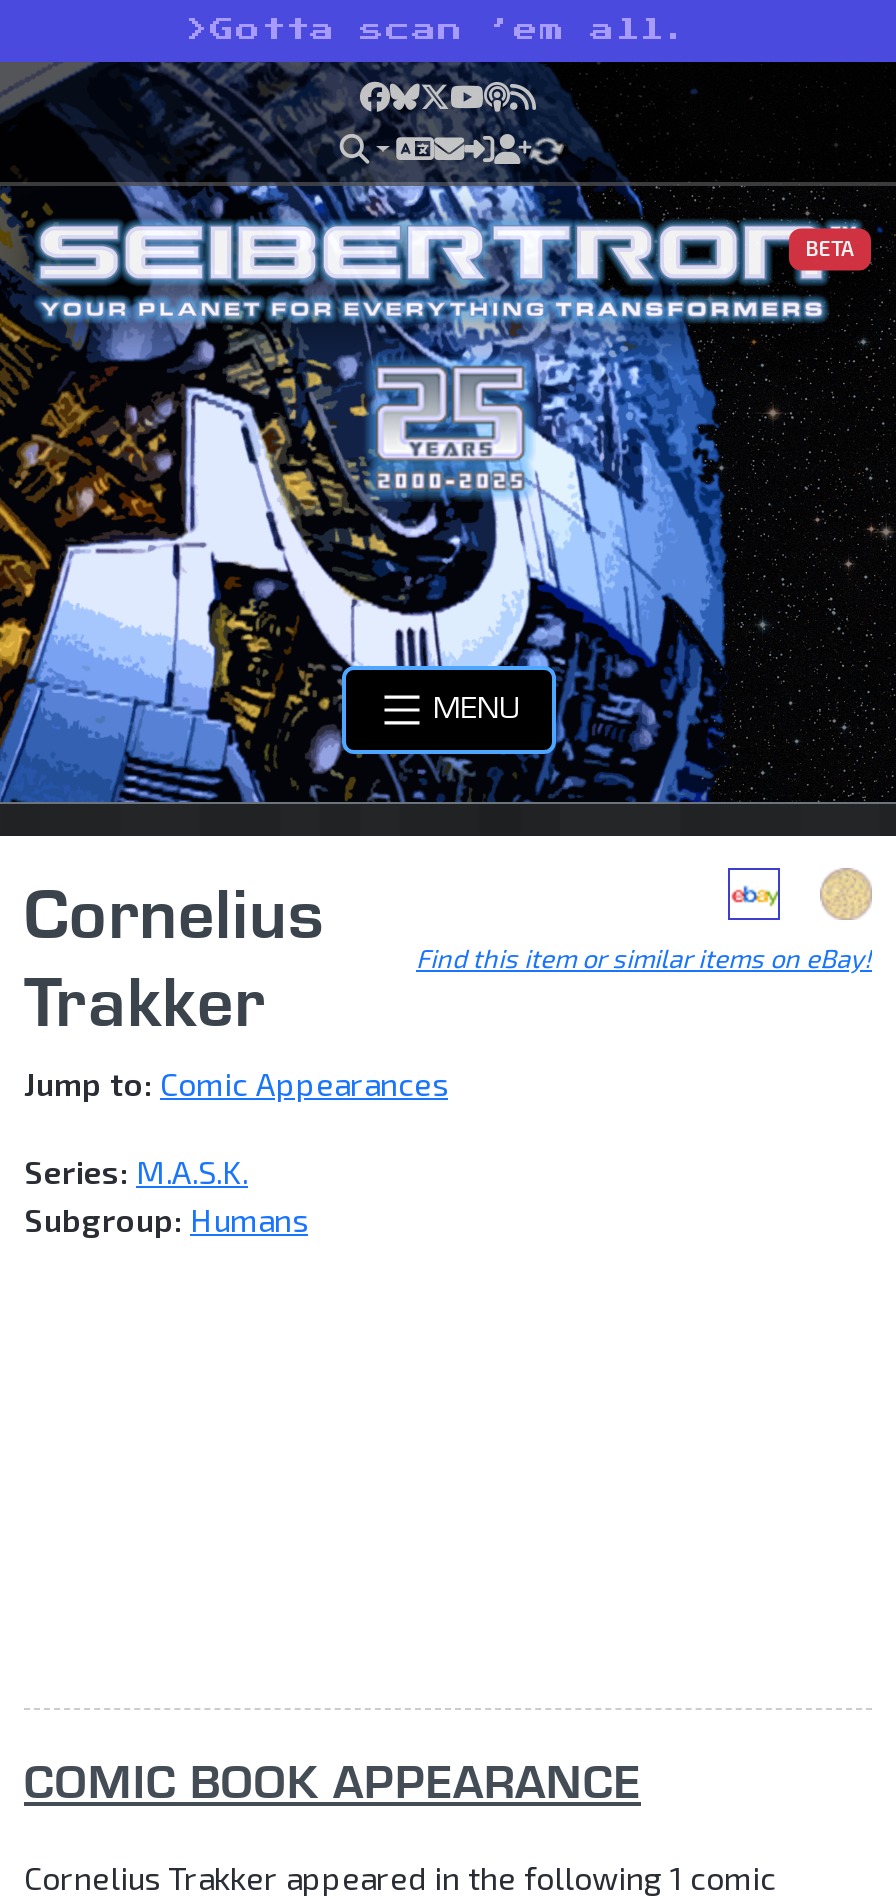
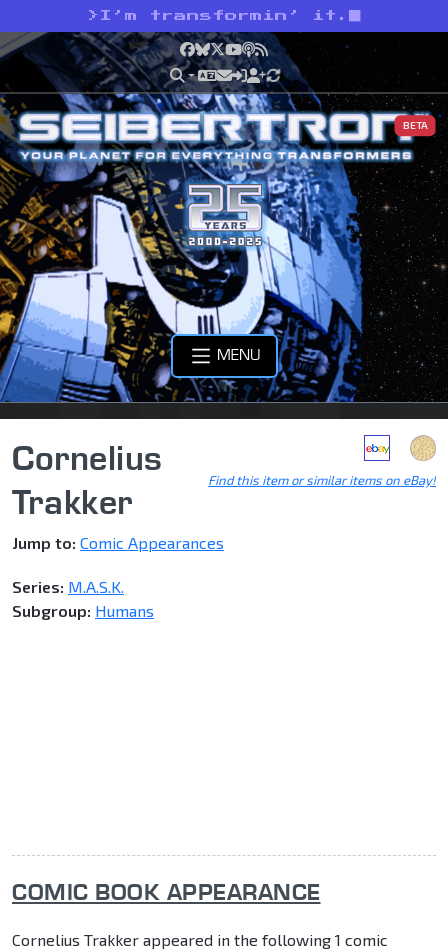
- > Gotta scan ’em all.
+ > I’m transformin’ it.
